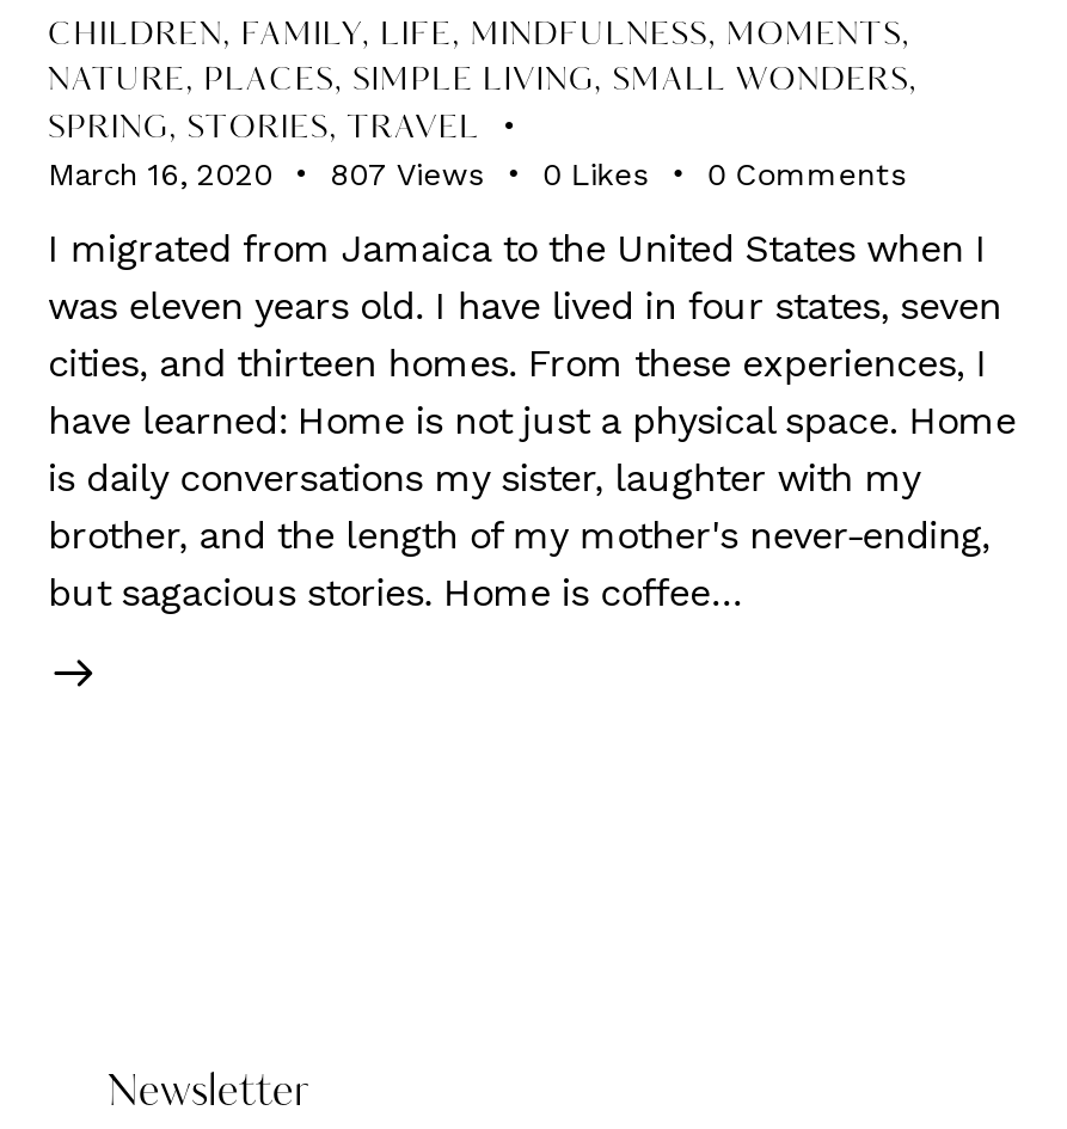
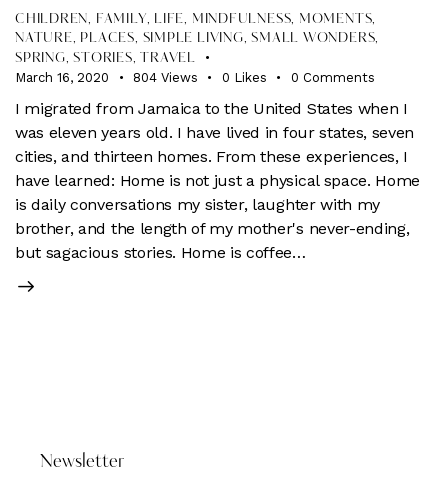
- 807 Views
+ 804 Views
